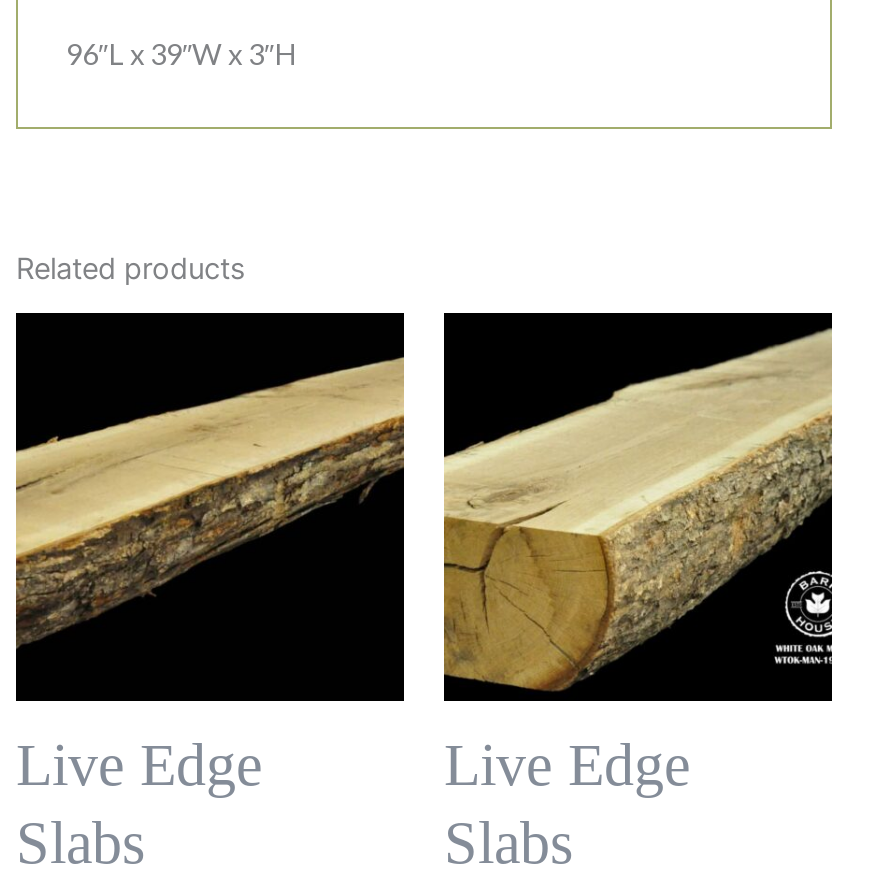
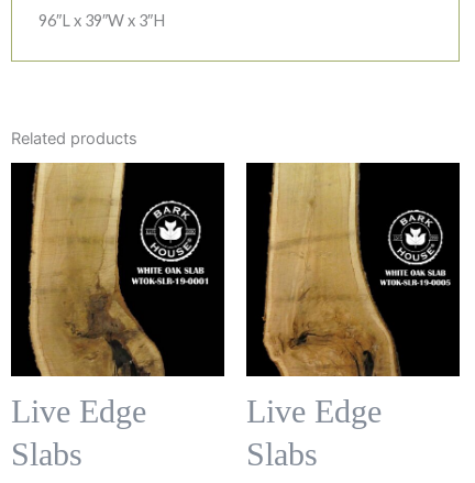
- [image]
+ [image]

- [image]
+ [image]
